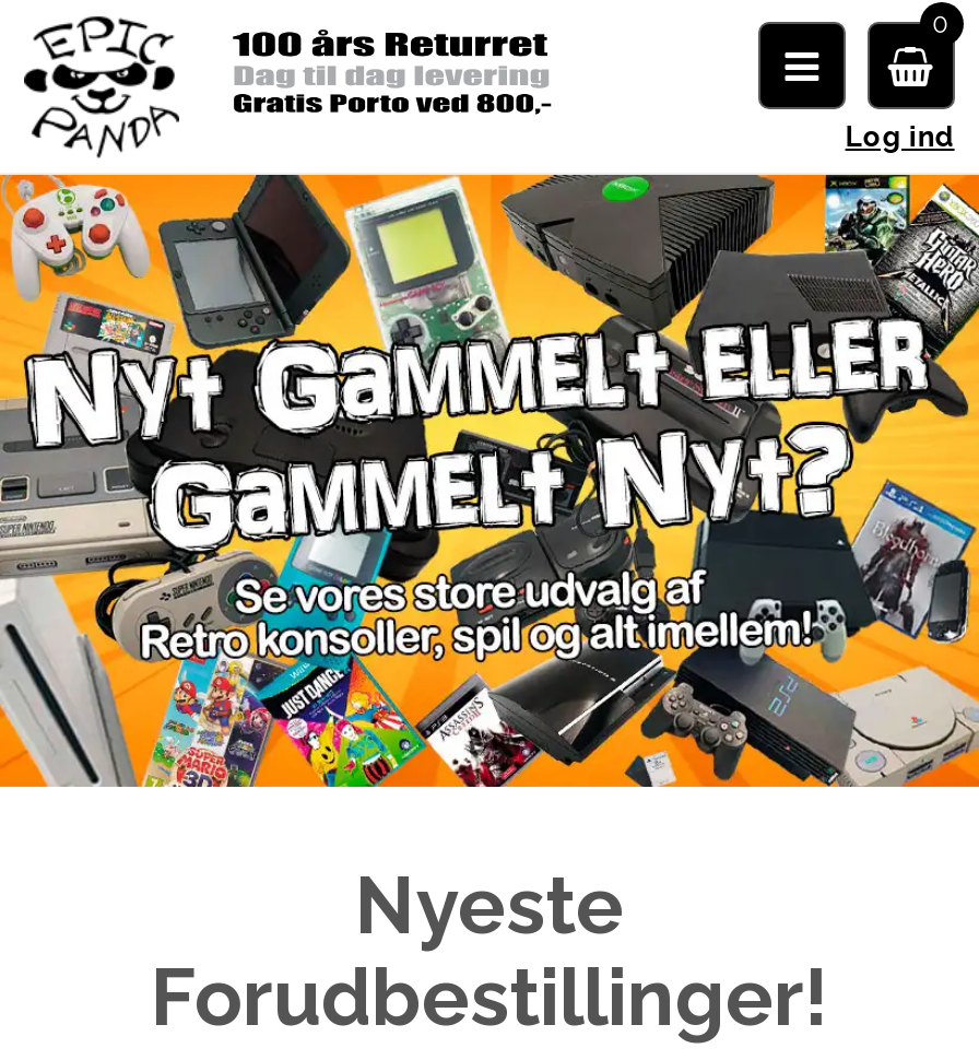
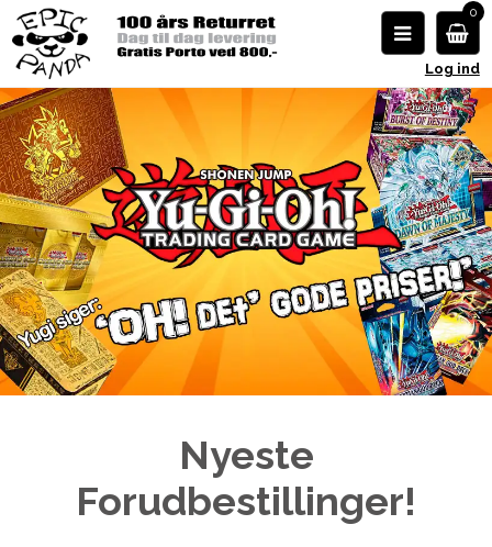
- [image]
+ [image]
